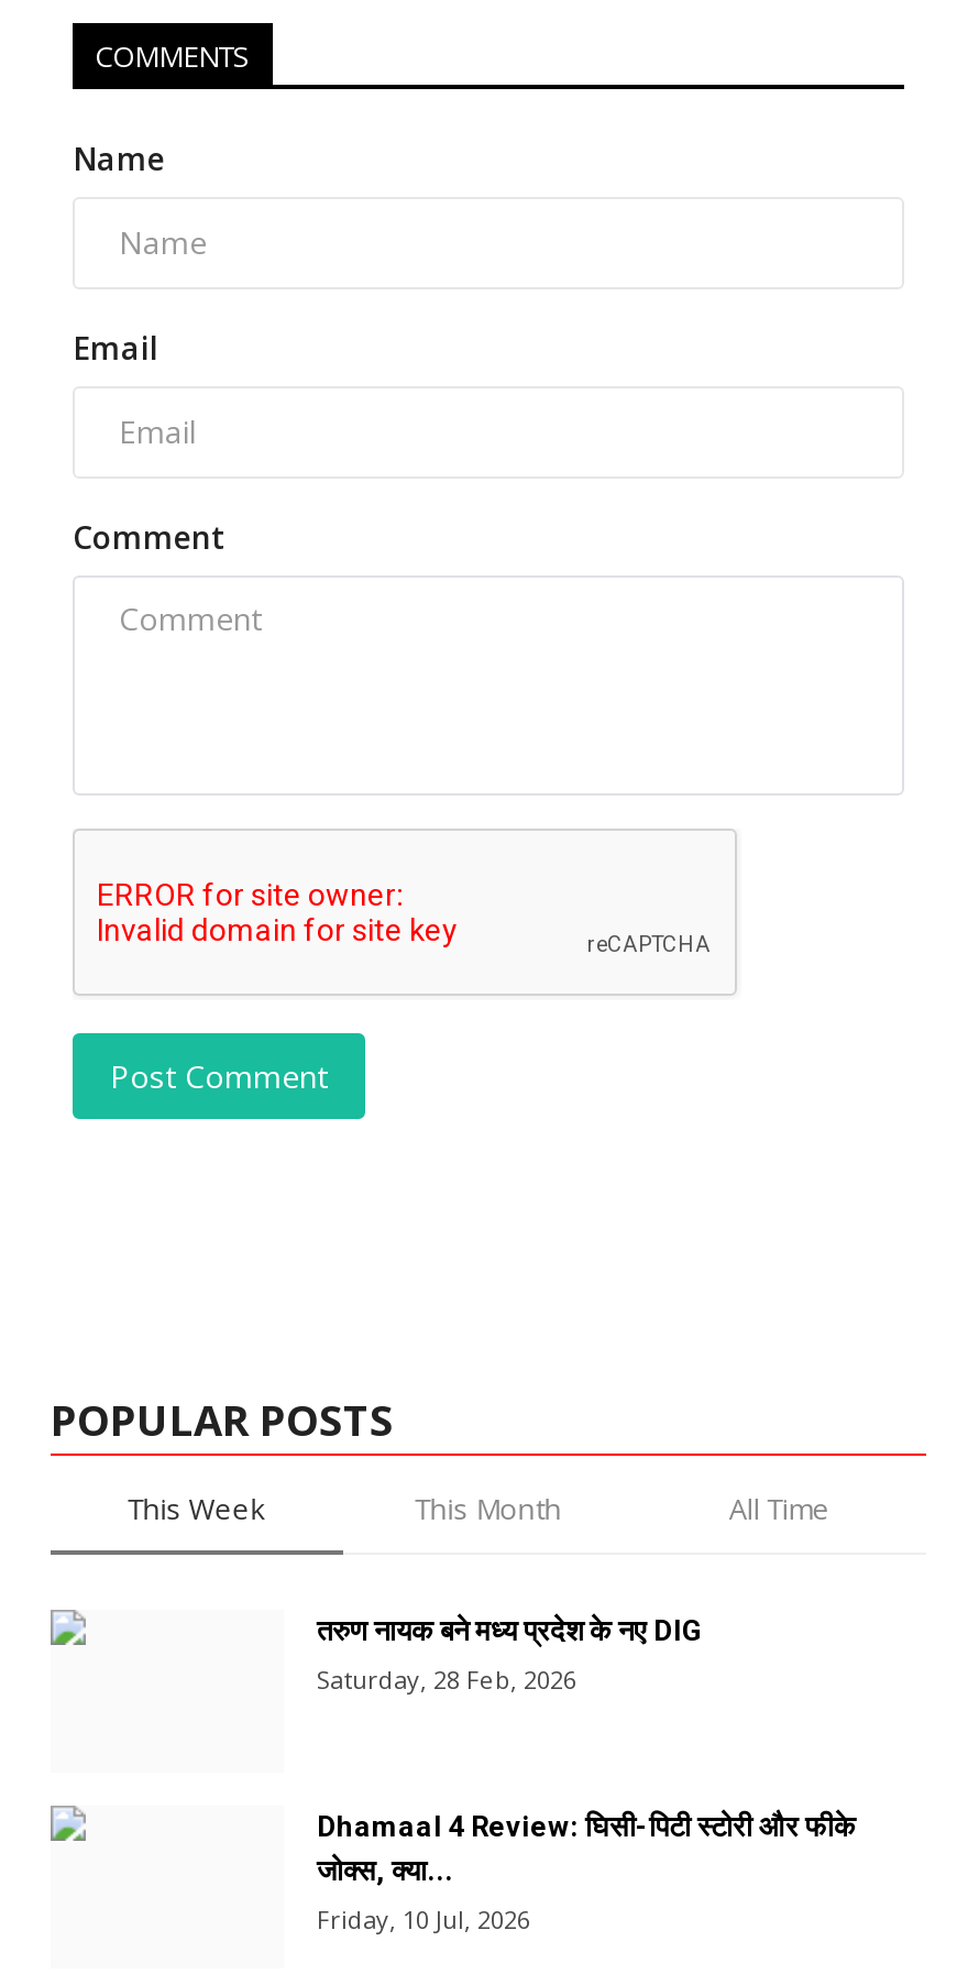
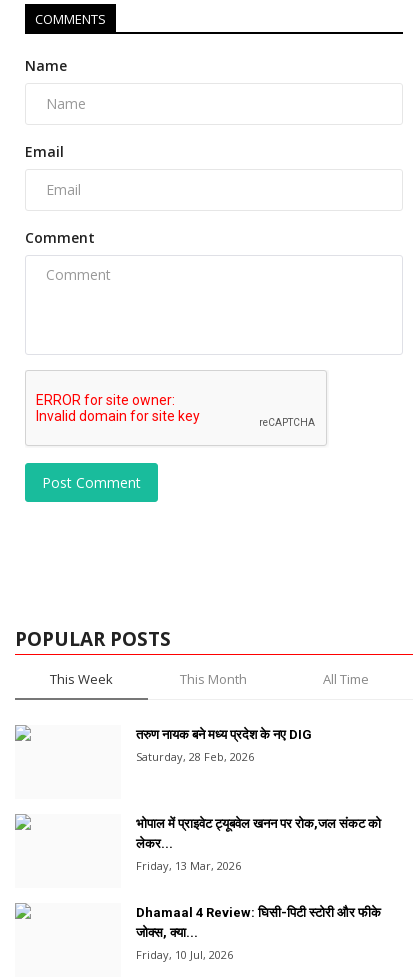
+ भोपाल में प्राइवेट ट्यूबवेल खनन पर रोक,जल संकट को
+ लेकर...
+ Friday, 13 Mar, 2026
